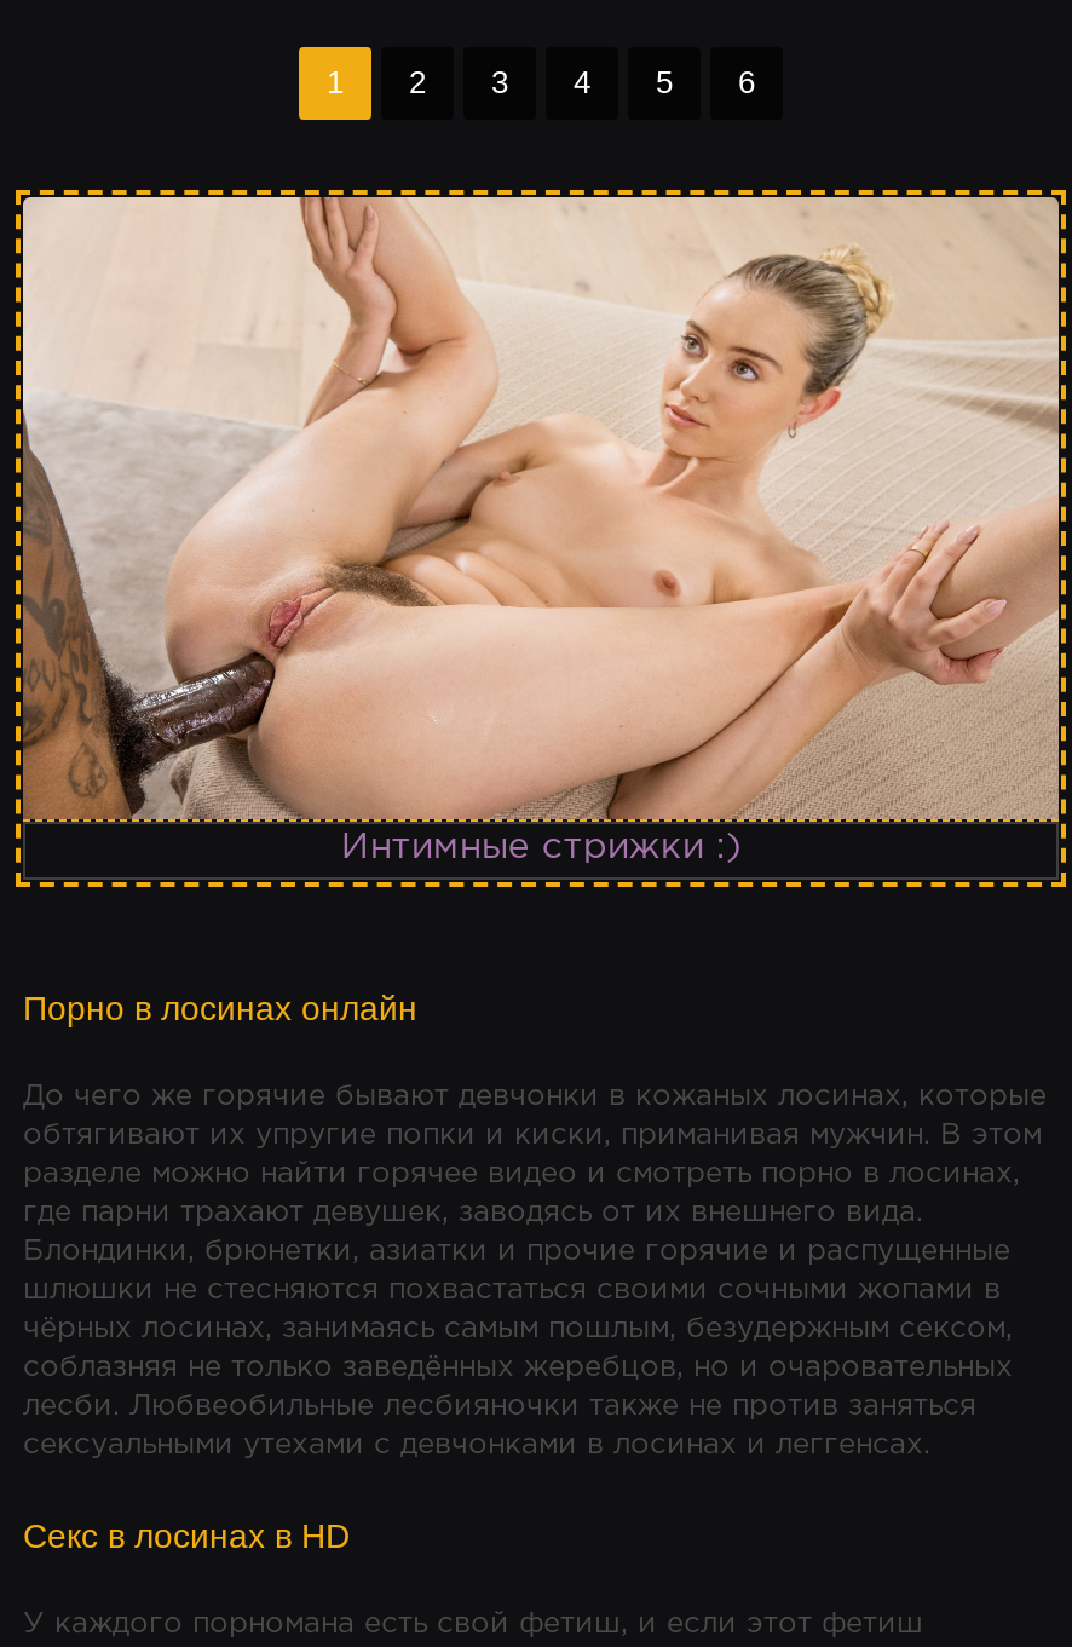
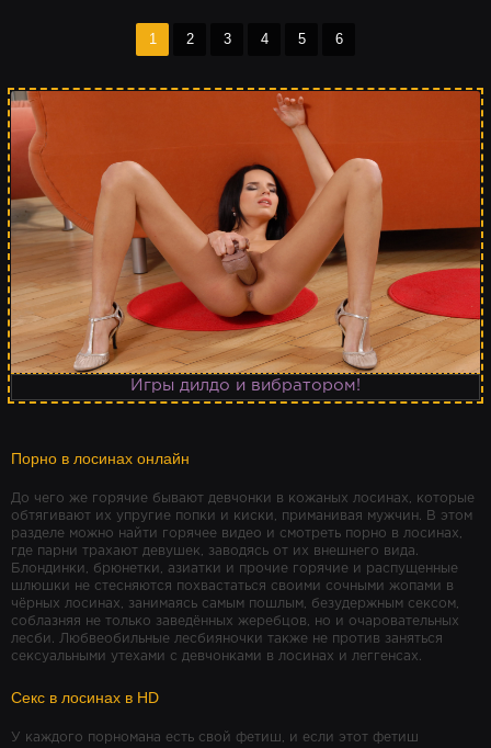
- [image]
- Интимные стрижки :)
+ [image]
+ Игры дилдо и вибратором!
